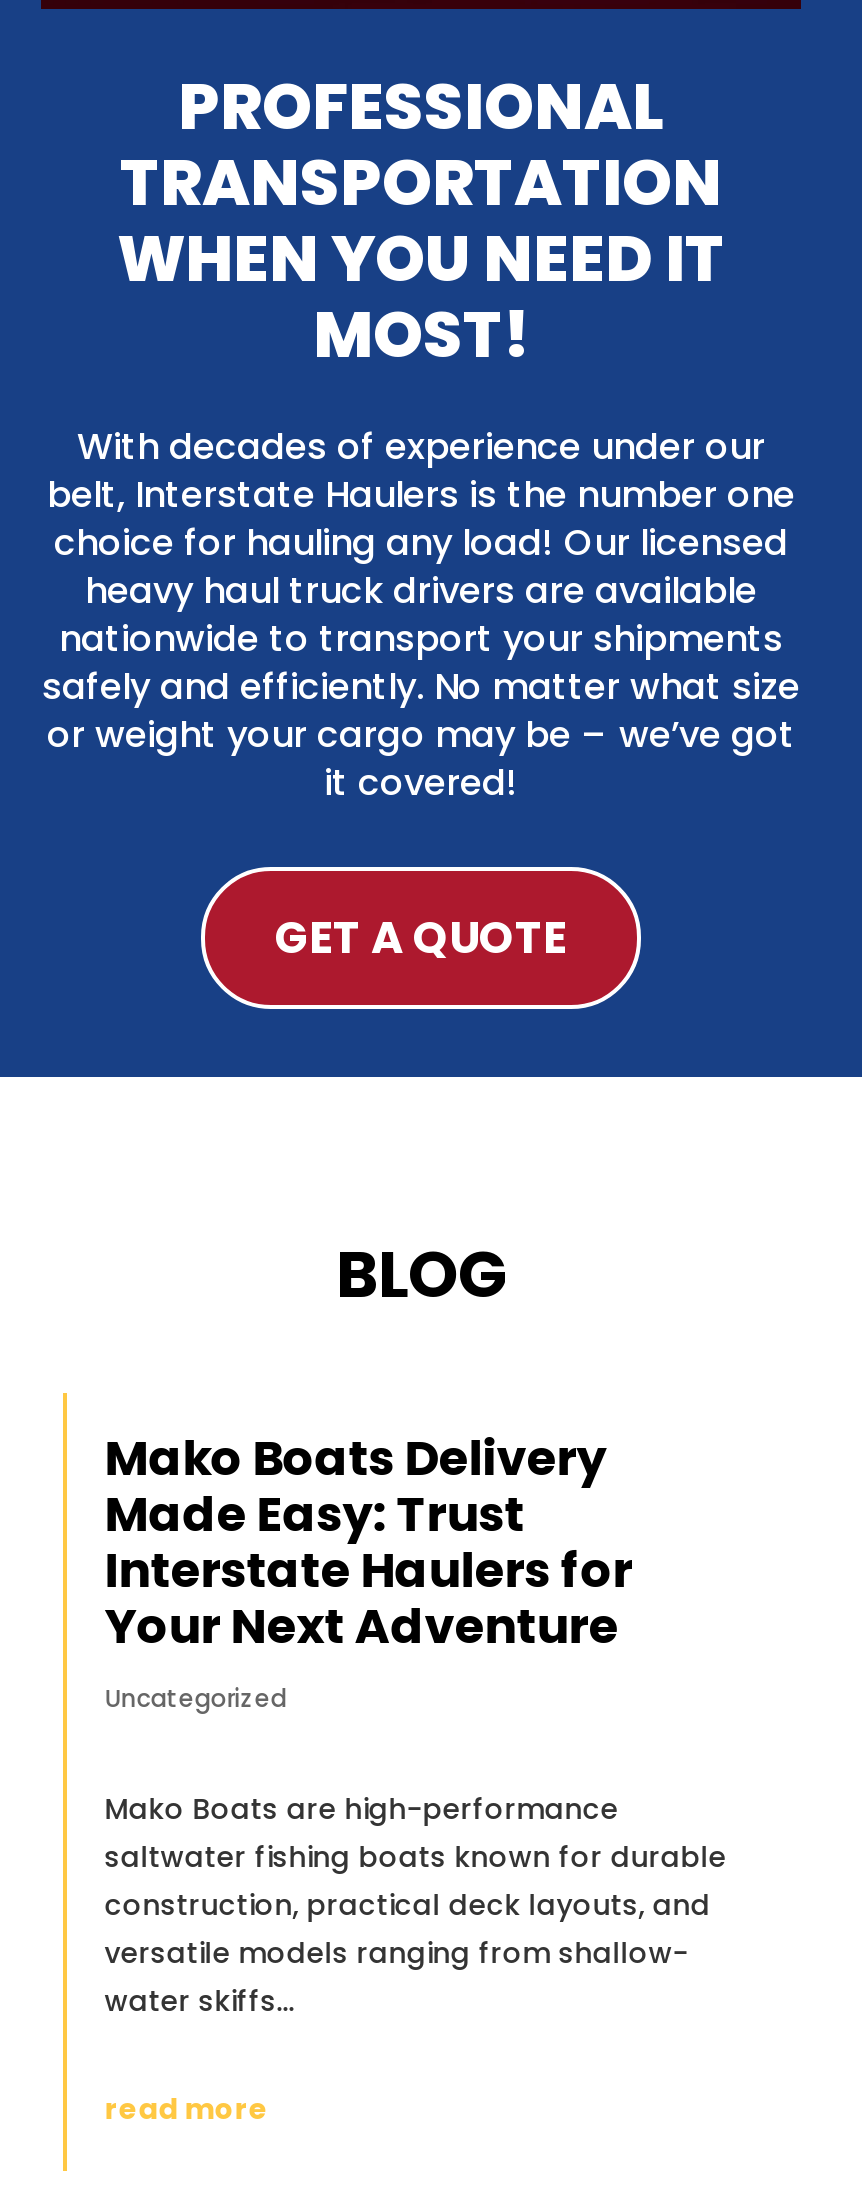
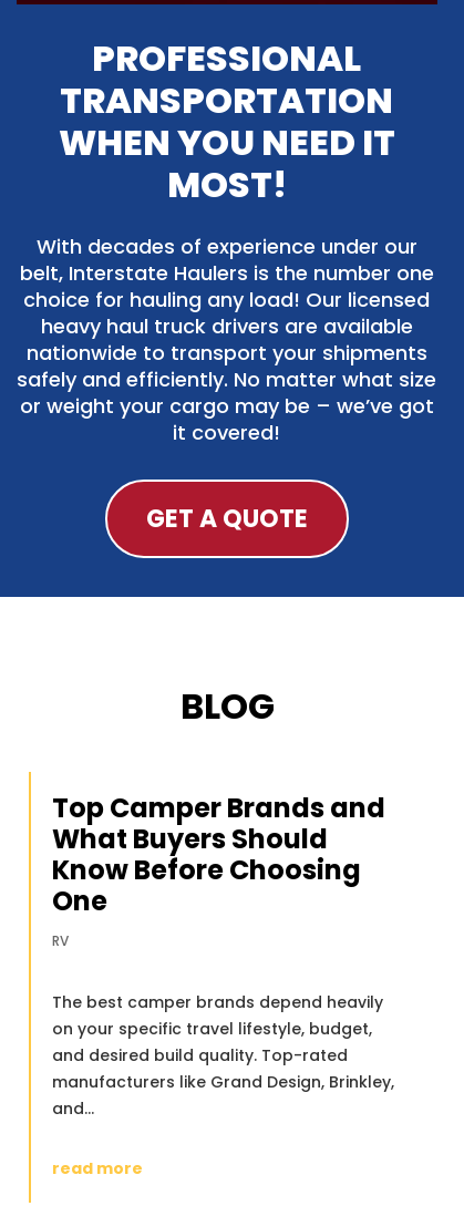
- Mako Boats Delivery
- Made Easy: Trust
- Interstate Haulers for
- Your Next Adventure
- Uncategorized
+ Top Camper Brands and
+ What Buyers Should
+ Know Before Choosing
+ One
+ RV

- Mako Boats are high-performance
- saltwater fishing boats known for durable
- construction, practical deck layouts, and
- versatile models ranging from shallow-
- water skiffs...
+ The best camper brands depend heavily
+ on your specific travel lifestyle, budget,
+ and desired build quality. Top-rated
+ manufacturers like Grand Design, Brinkley,
+ and...
